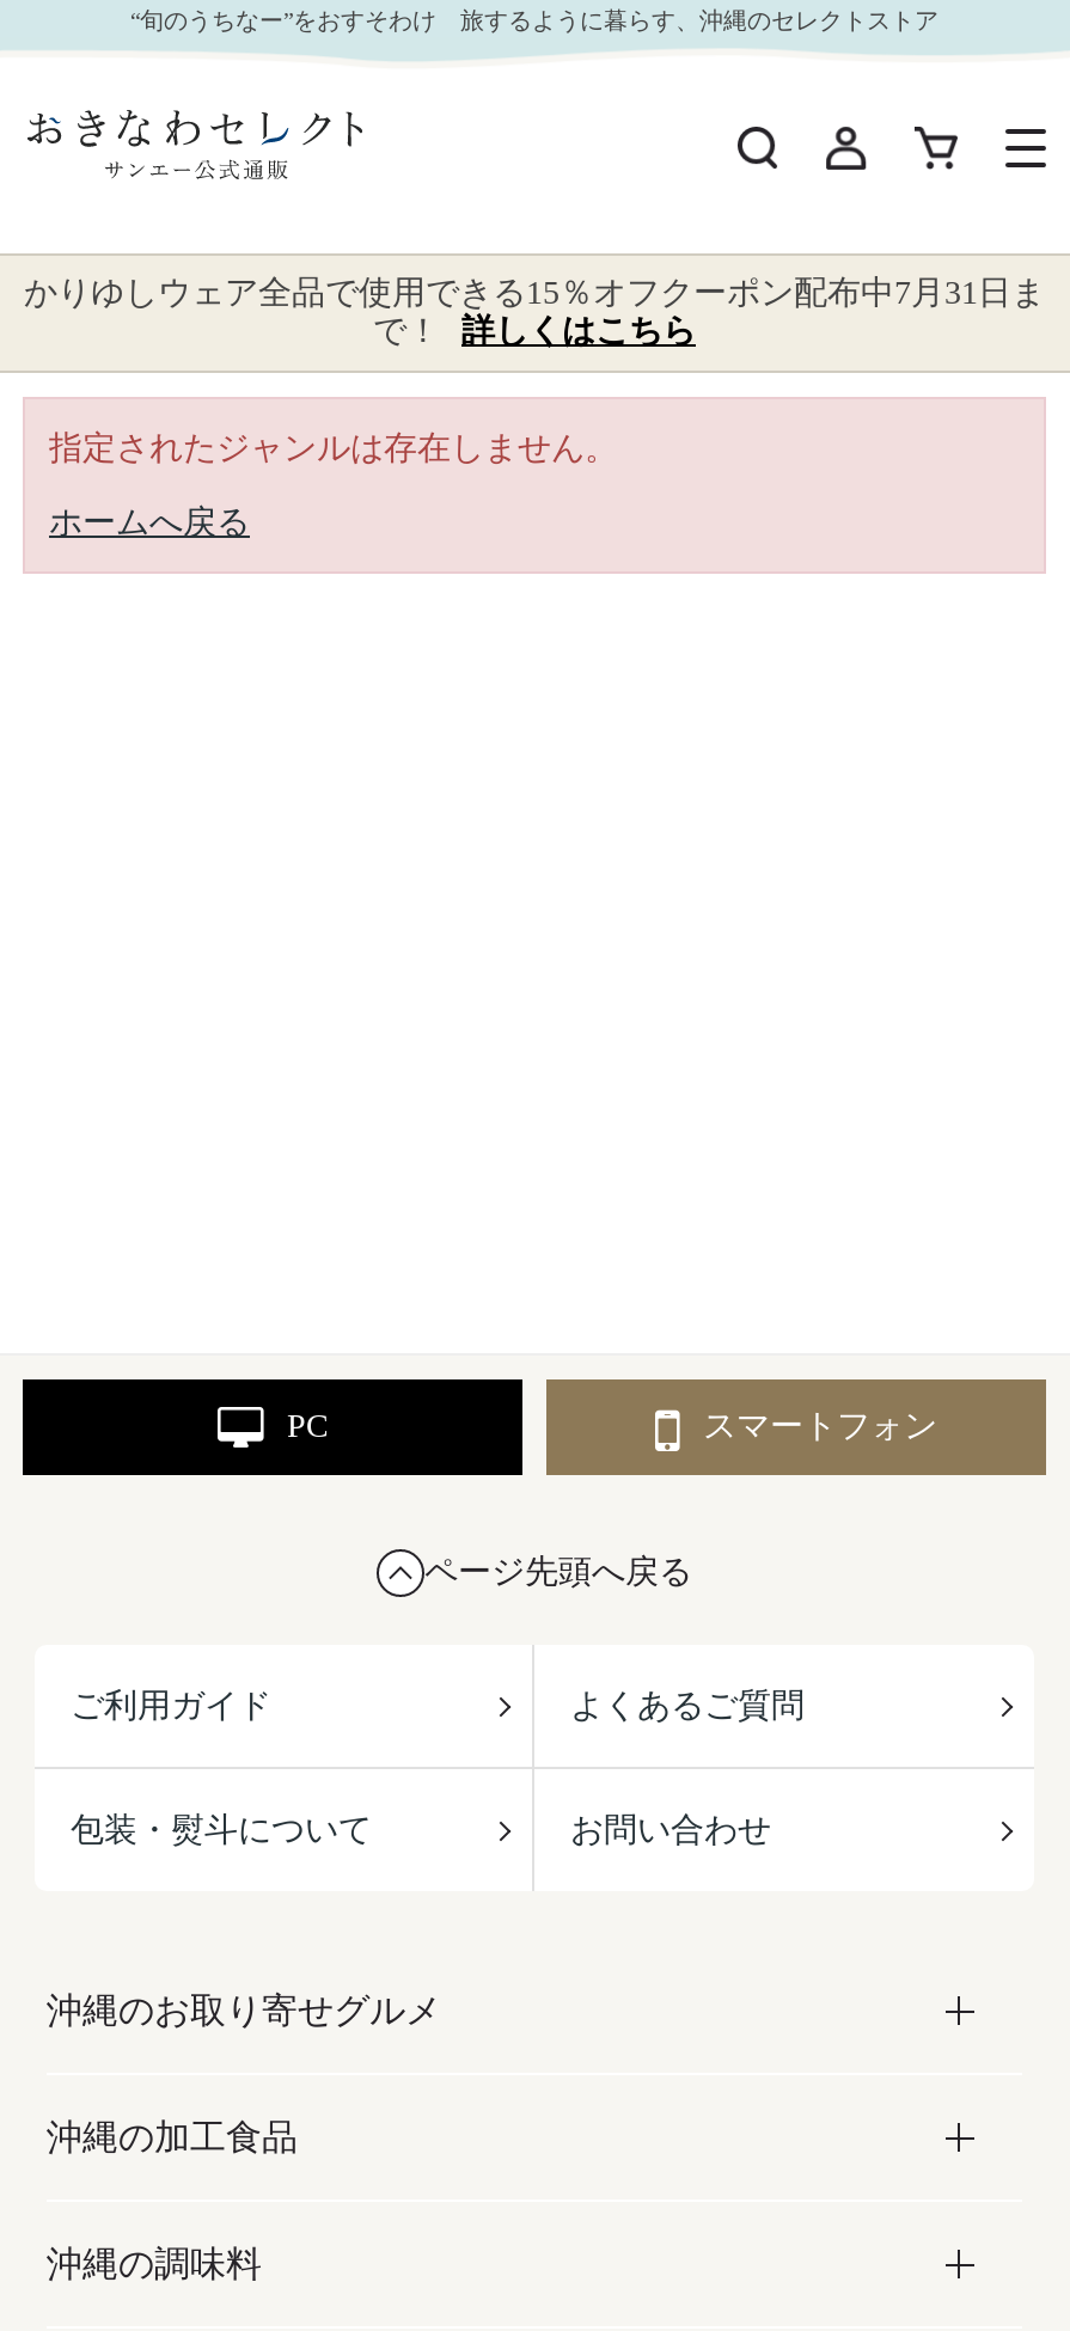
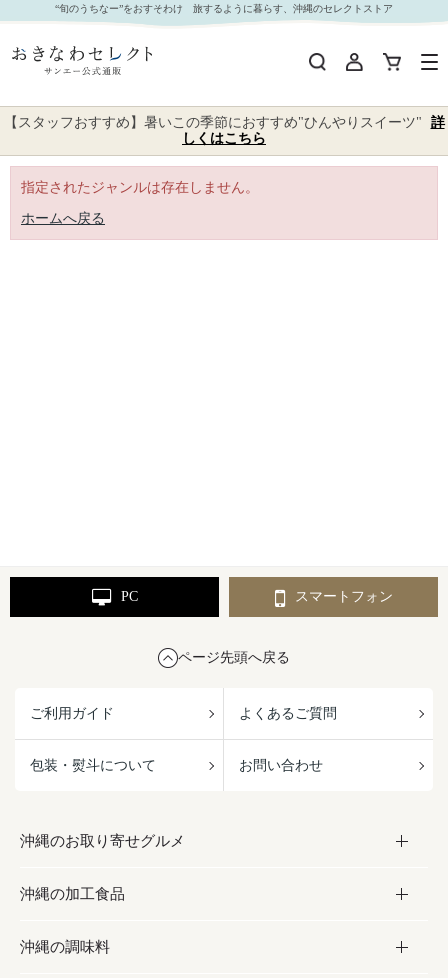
- かりゆしウェア全品で使用できる15％オフクーポン配布中7月31日ま
- で！ 詳しくはこちら
+ 【スタッフおすすめ】暑いこの季節におすすめ"ひんやりスイーツ" 詳
+ しくはこちら
